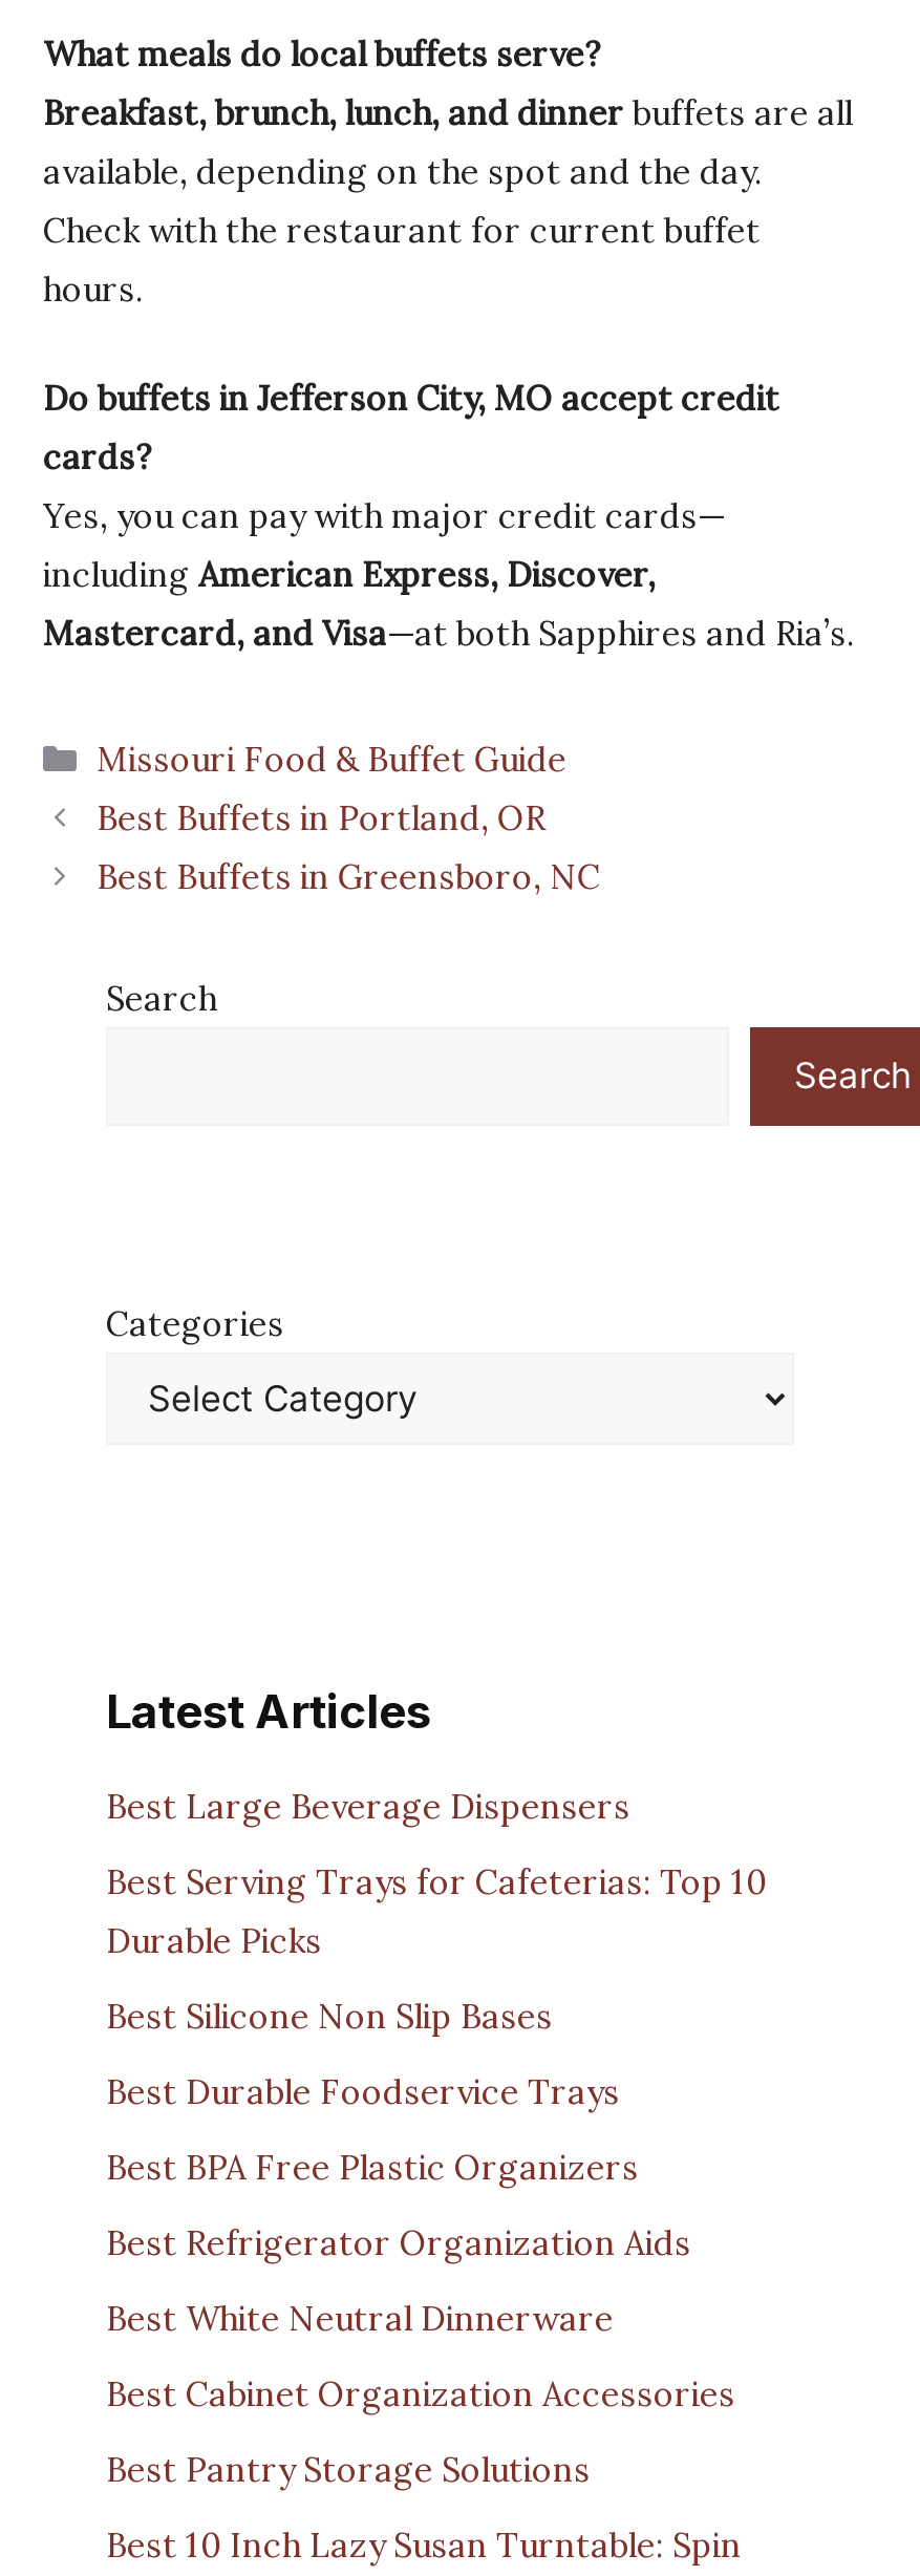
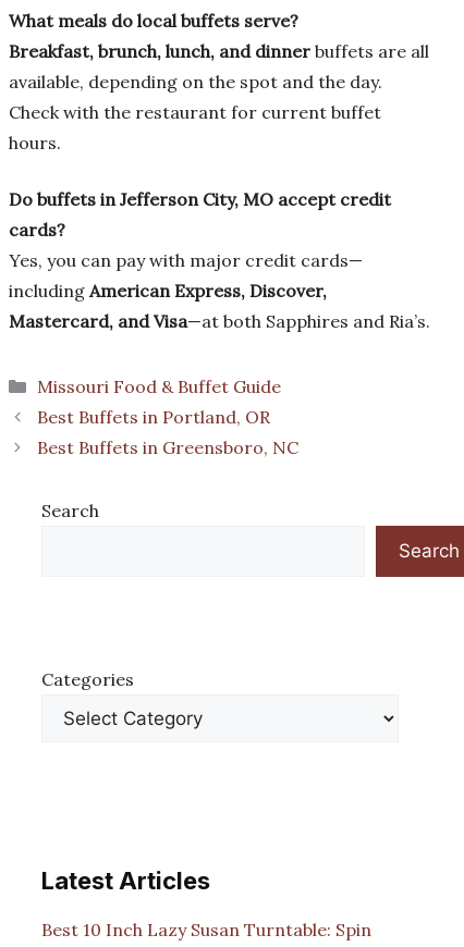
- Best Large Beverage Dispensers
- Best Serving Trays for Cafeterias: Top 10
- Durable Picks
- Best Silicone Non Slip Bases
- Best Durable Foodservice Trays
- Best BPA Free Plastic Organizers
- Best Refrigerator Organization Aids
- Best White Neutral Dinnerware
- Best Cabinet Organization Accessories
- Best Pantry Storage Solutions
